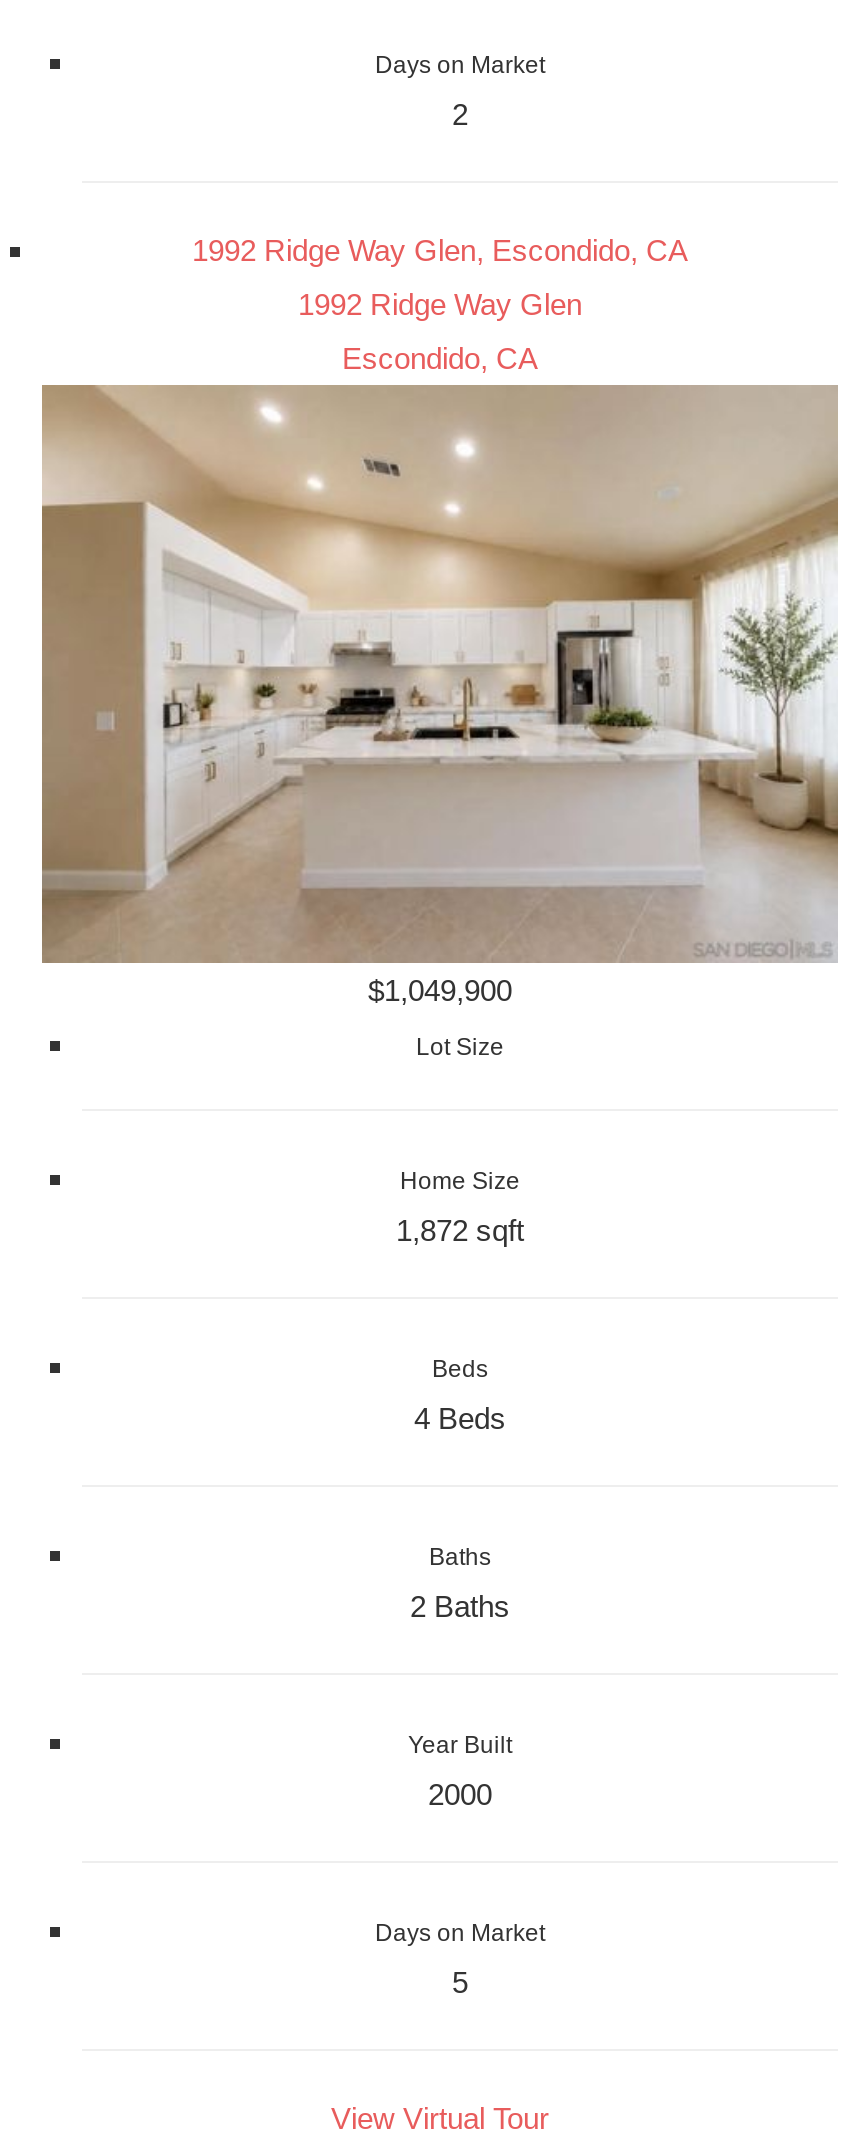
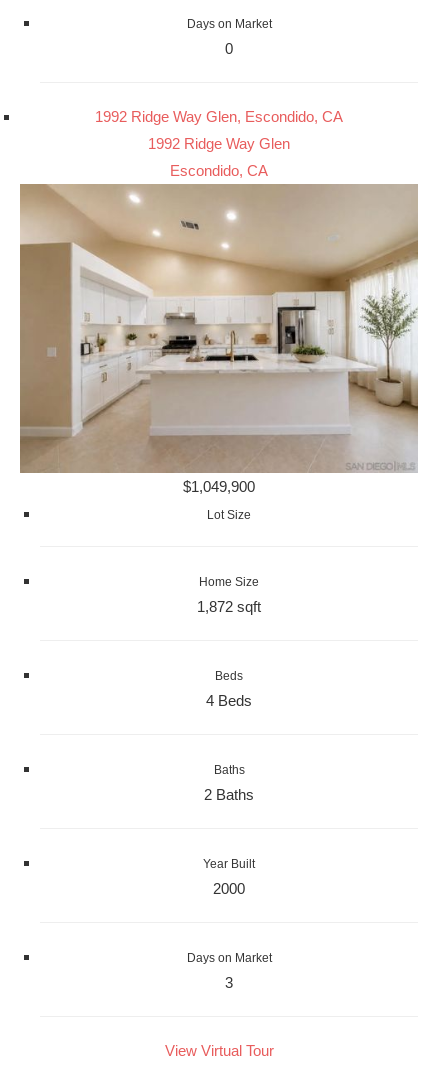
- 2
+ 0

- 5
+ 3
